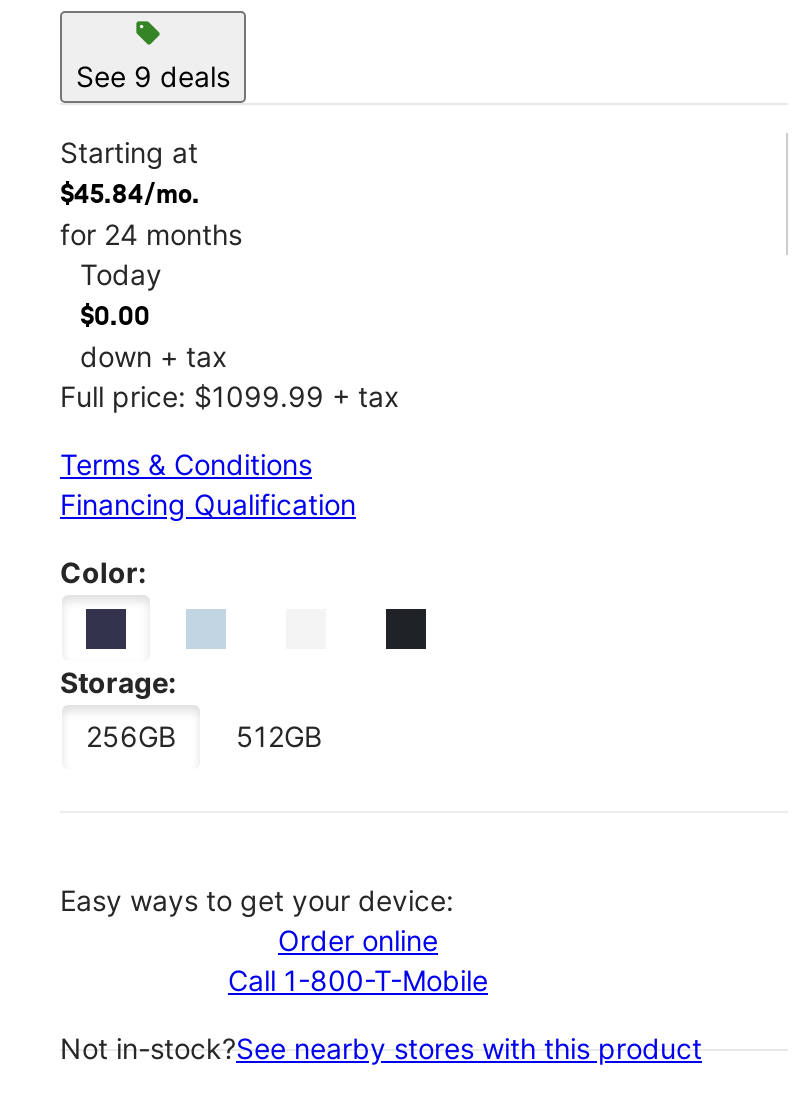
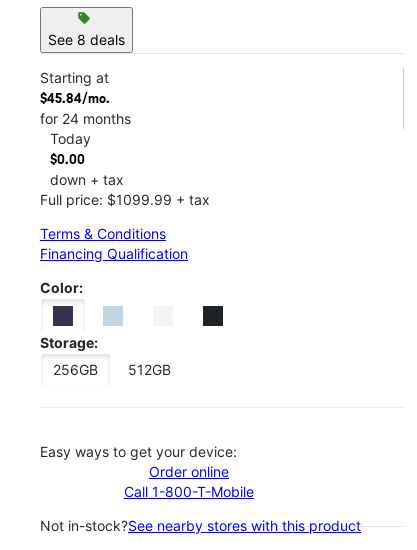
- See 9 deals
+ See 8 deals
